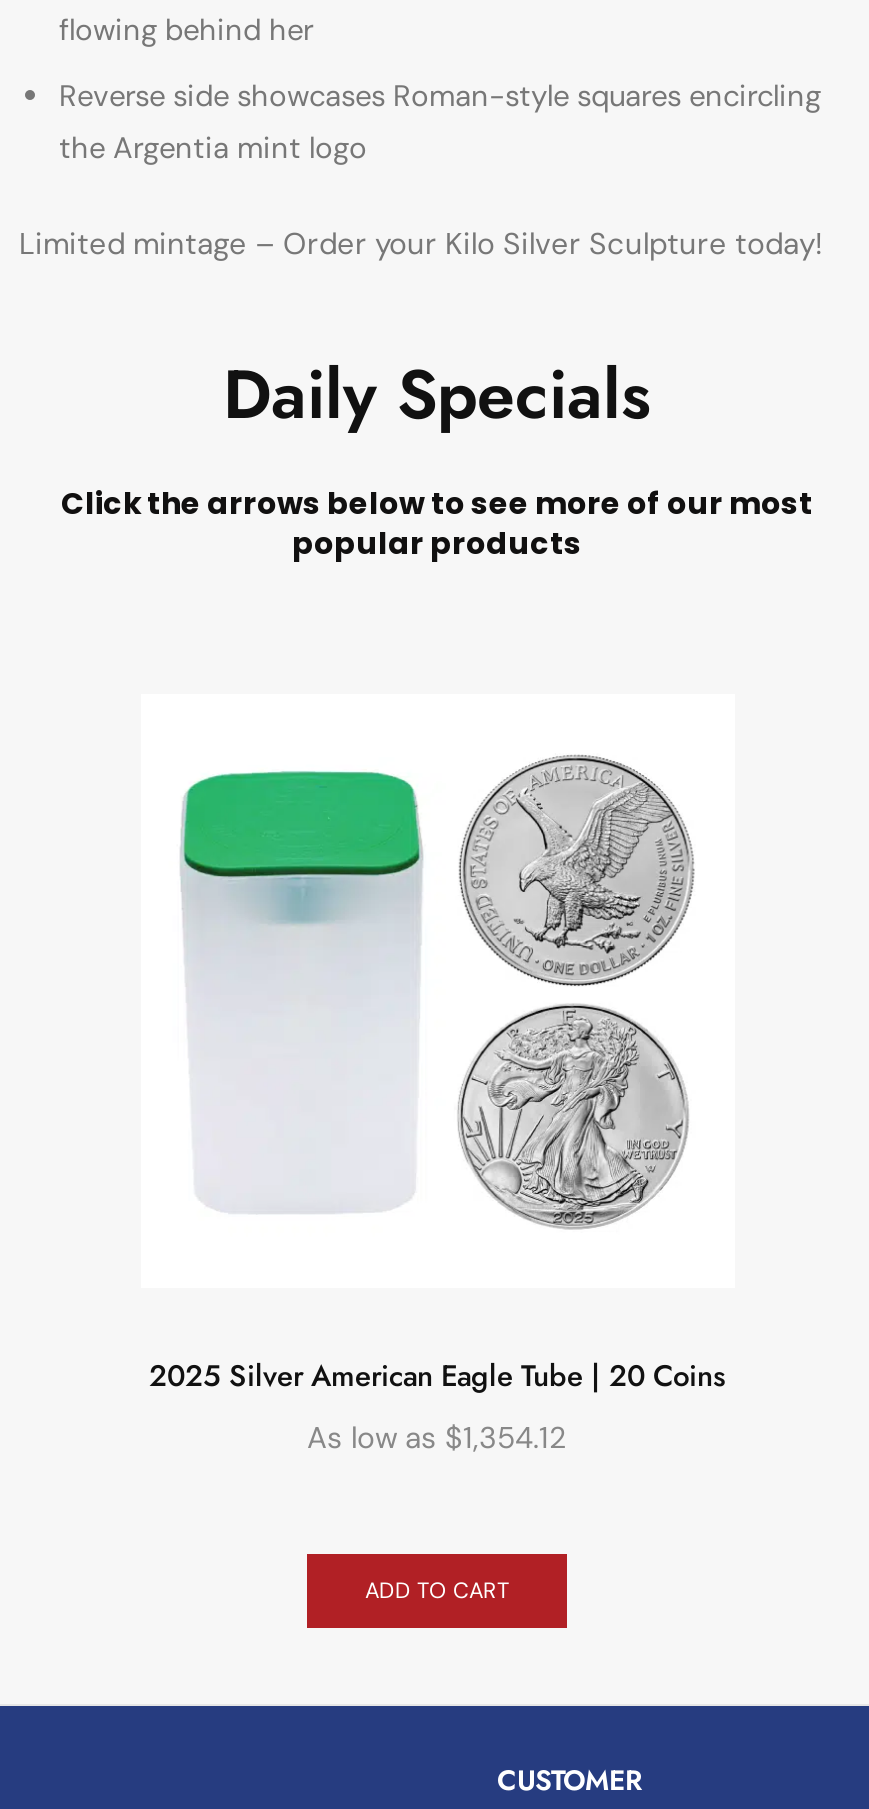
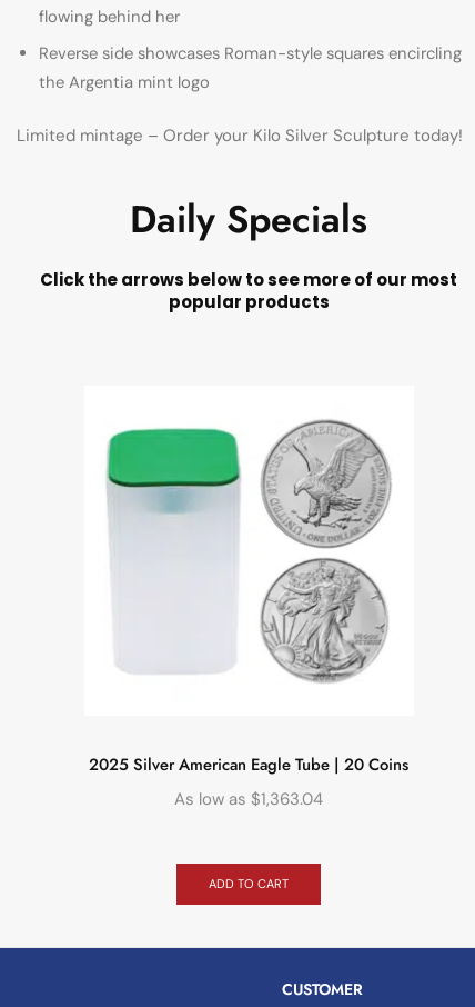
- As low as $1,354.12
+ As low as $1,363.04
